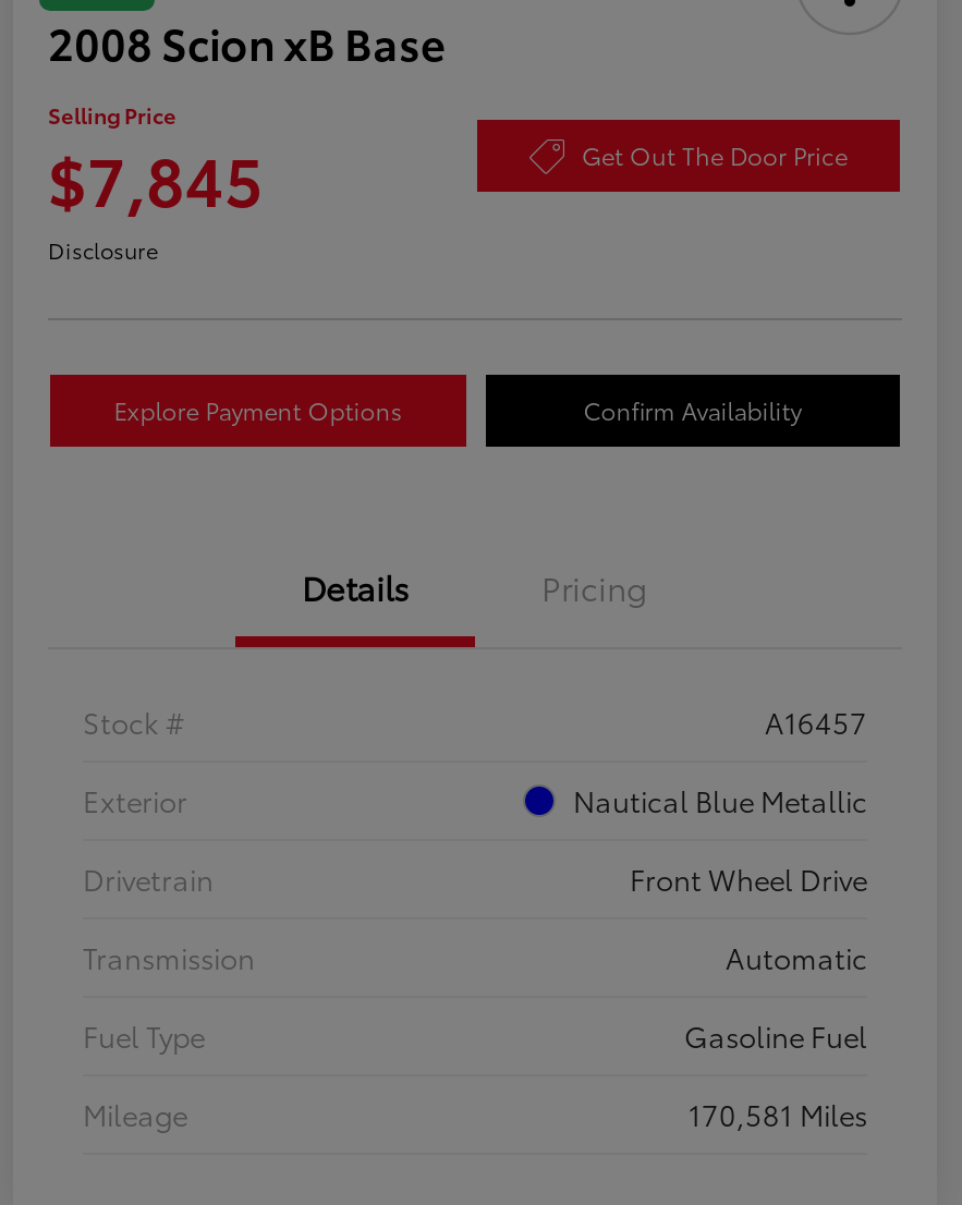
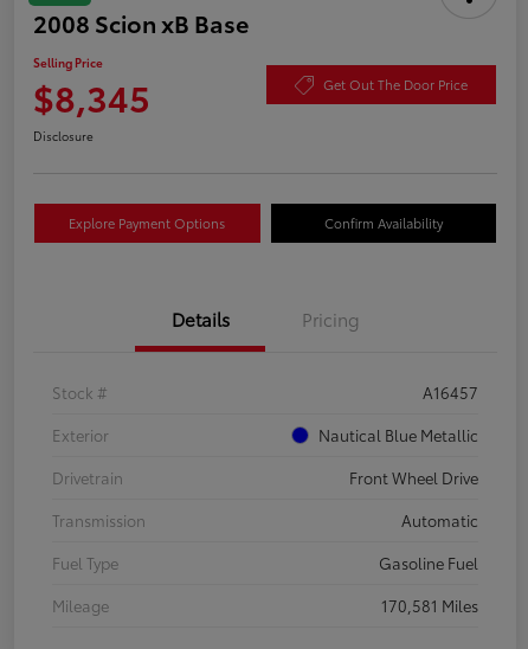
- $7,845
+ $8,345
